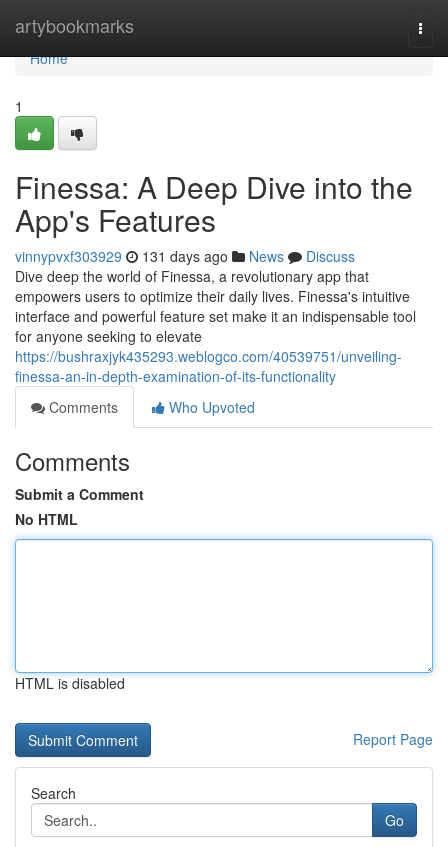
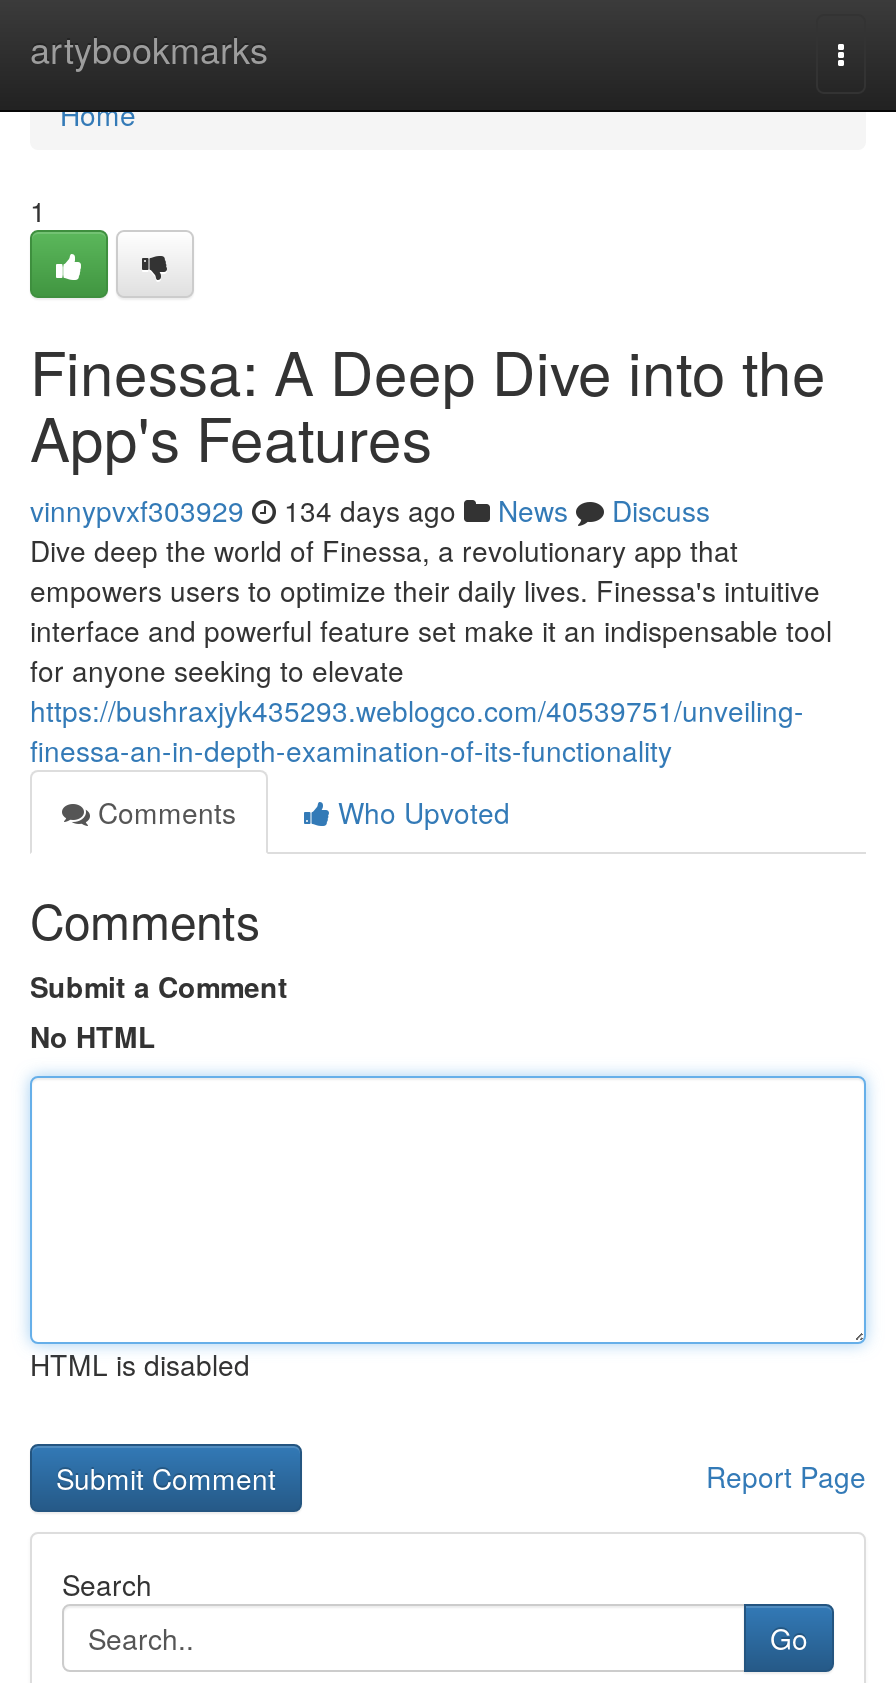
- vinnypvxf303929 131 days ago News Discuss
+ vinnypvxf303929 134 days ago News Discuss
